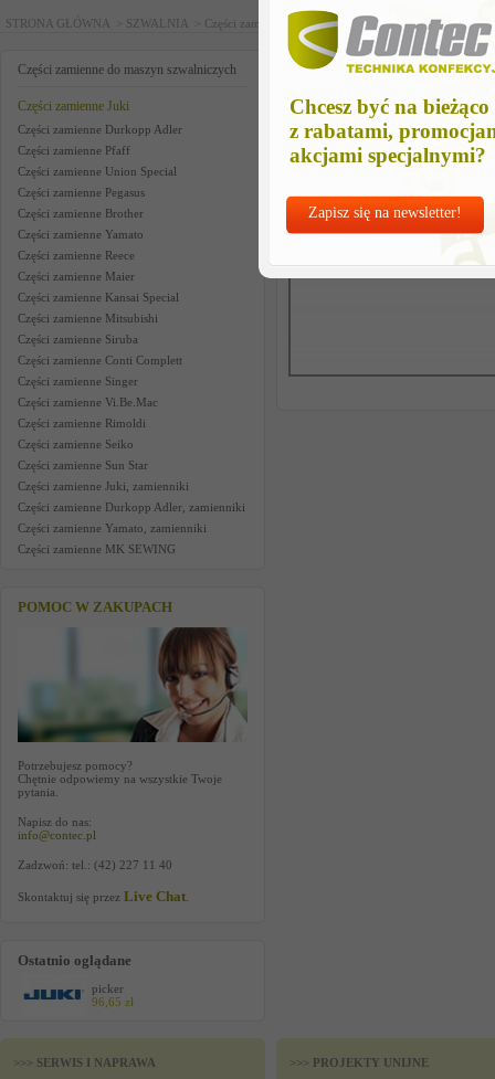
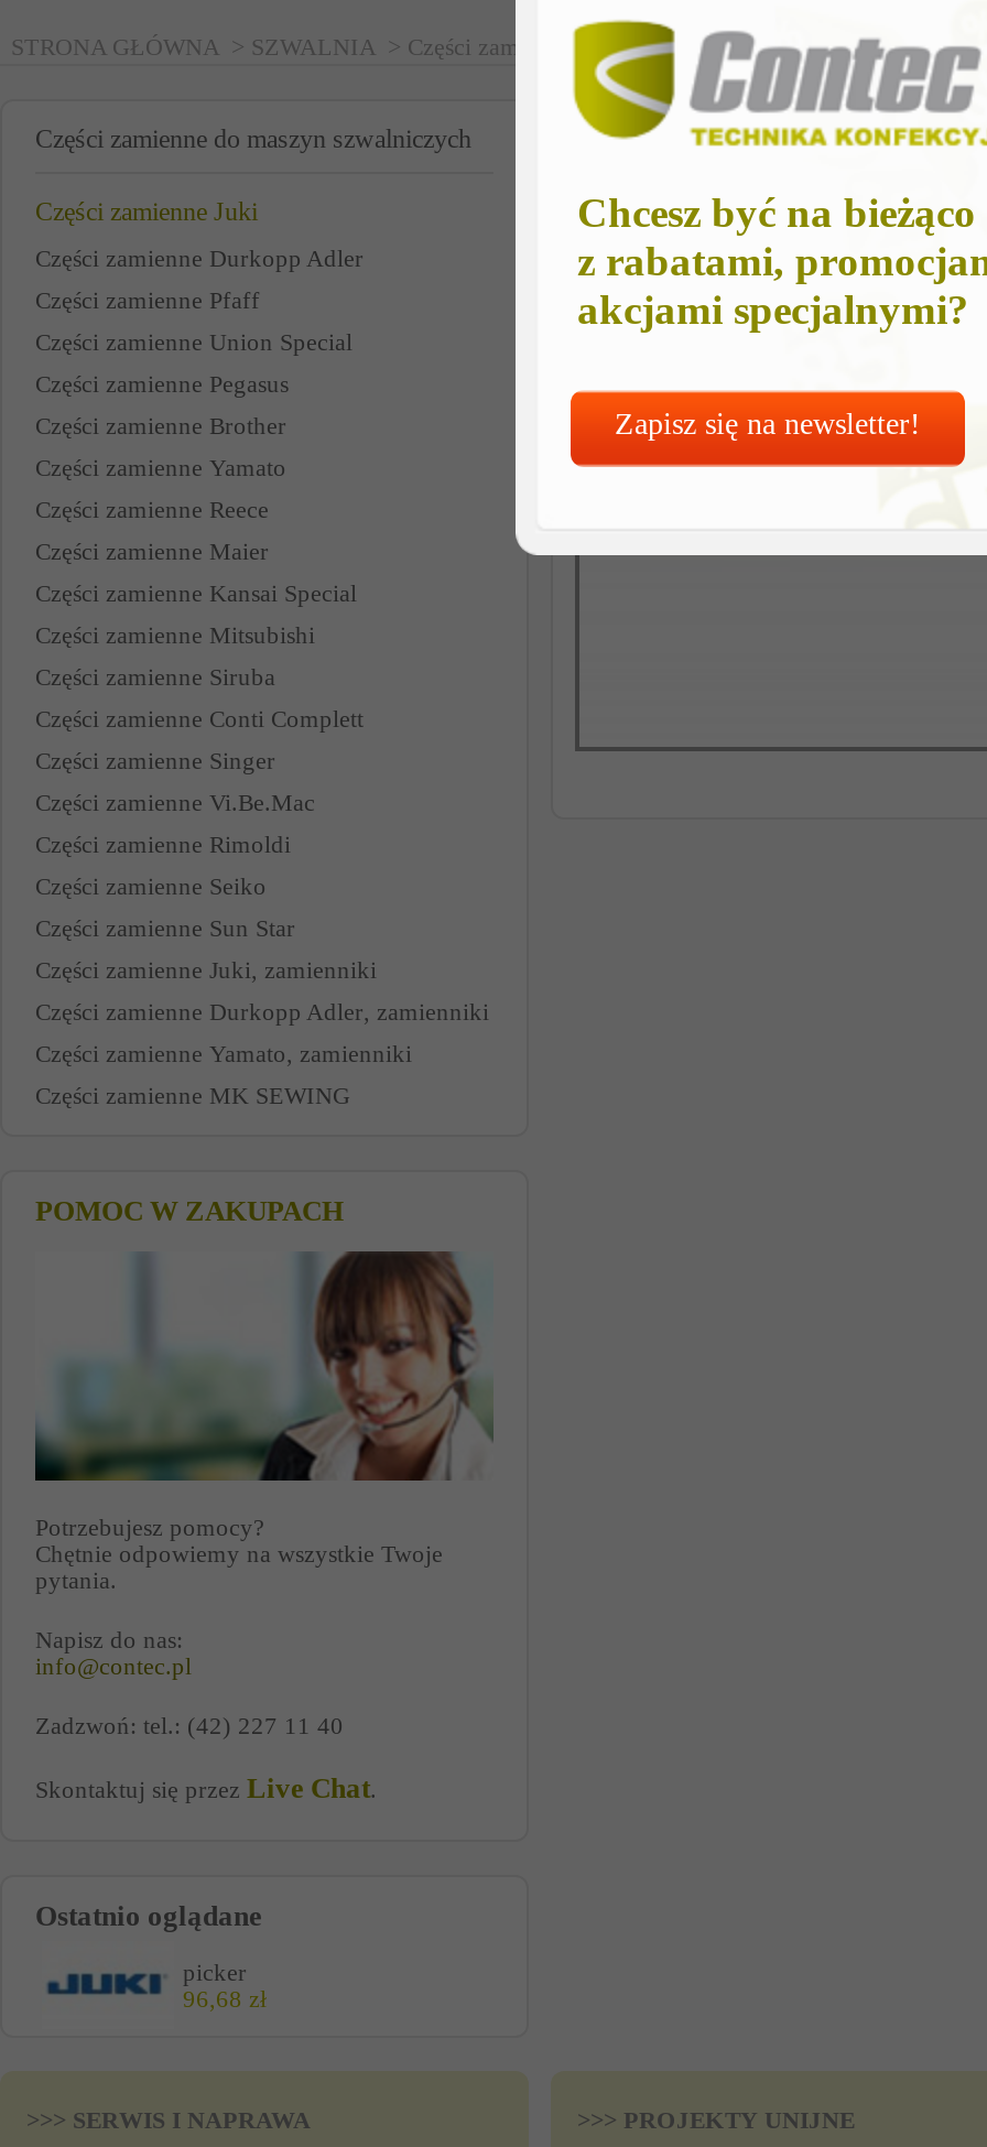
- 96,65 zł
+ 96,68 zł
